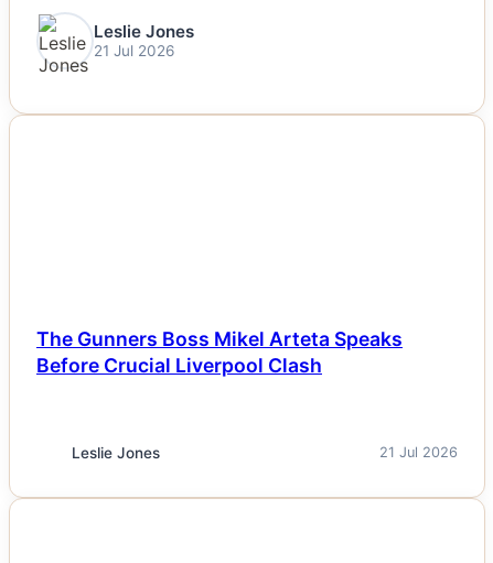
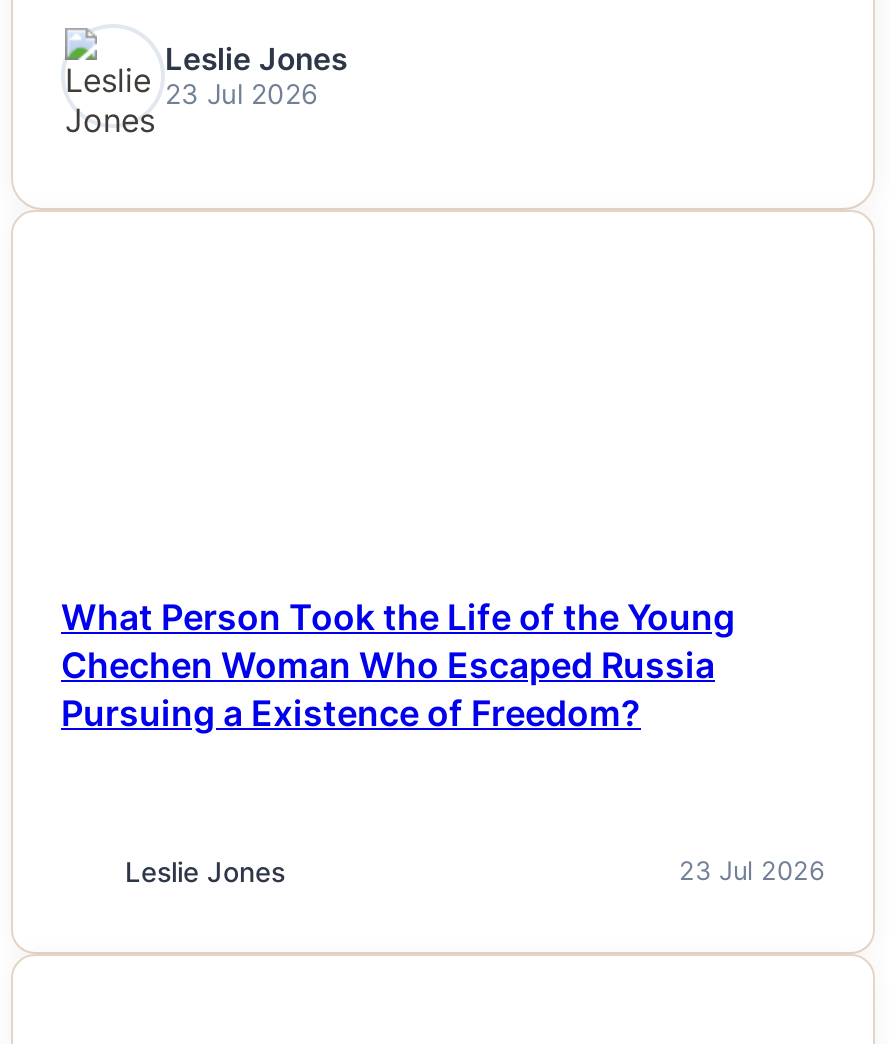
- 21 Jul 2026
+ 23 Jul 2026

- The Gunners Boss Mikel Arteta Speaks
- Before Crucial Liverpool Clash
+ What Person Took the Life of the Young
+ Chechen Woman Who Escaped Russia
+ Pursuing a Existence of Freedom?

- 21 Jul 2026
+ 23 Jul 2026
